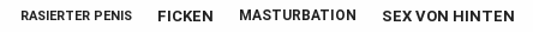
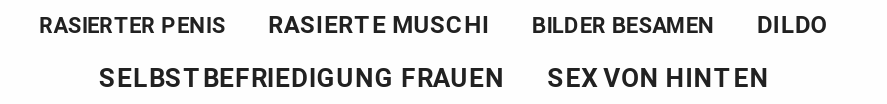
- FICKEN
- MASTURBATION
+ RASIERTE MUSCHI
+ BILDER BESAMEN
+ DILDO
+ SELBSTBEFRIEDIGUNG FRAUEN
